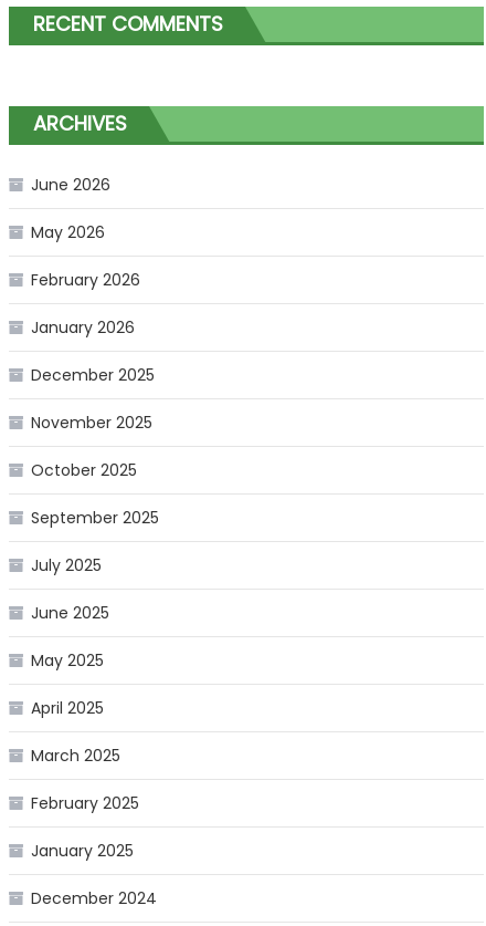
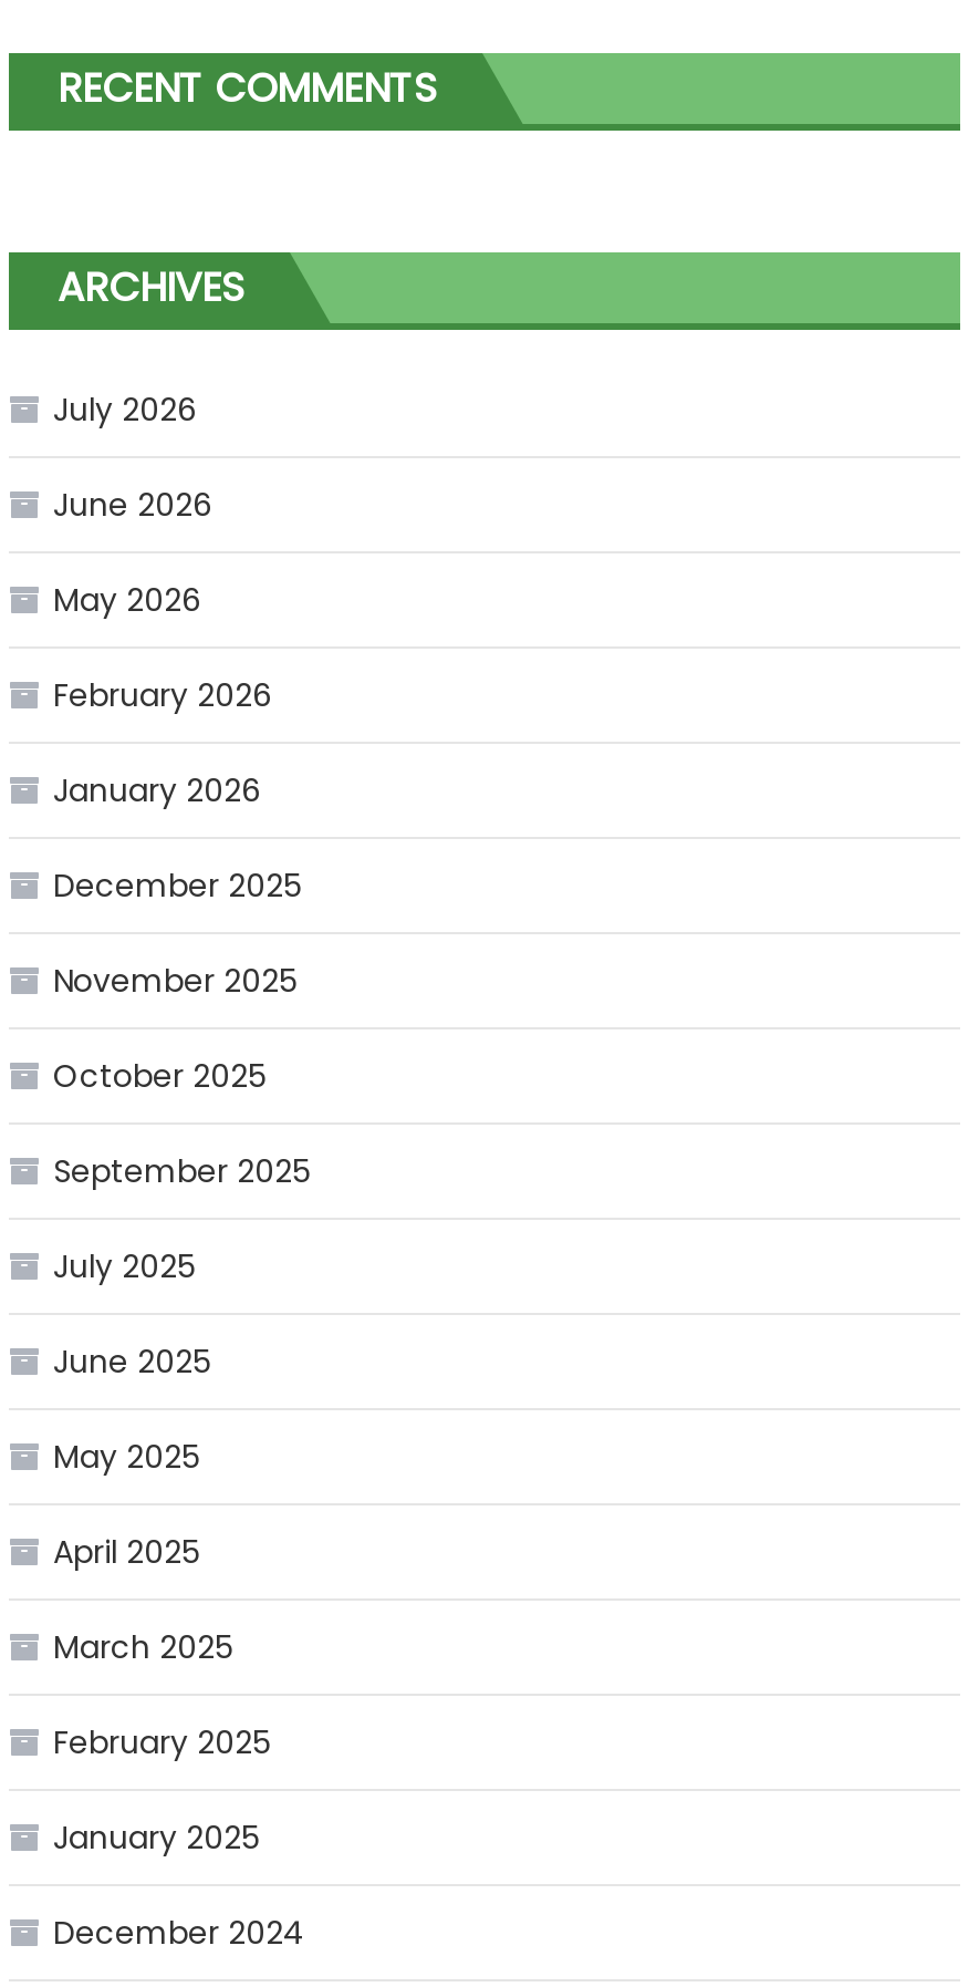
+ July 2026
